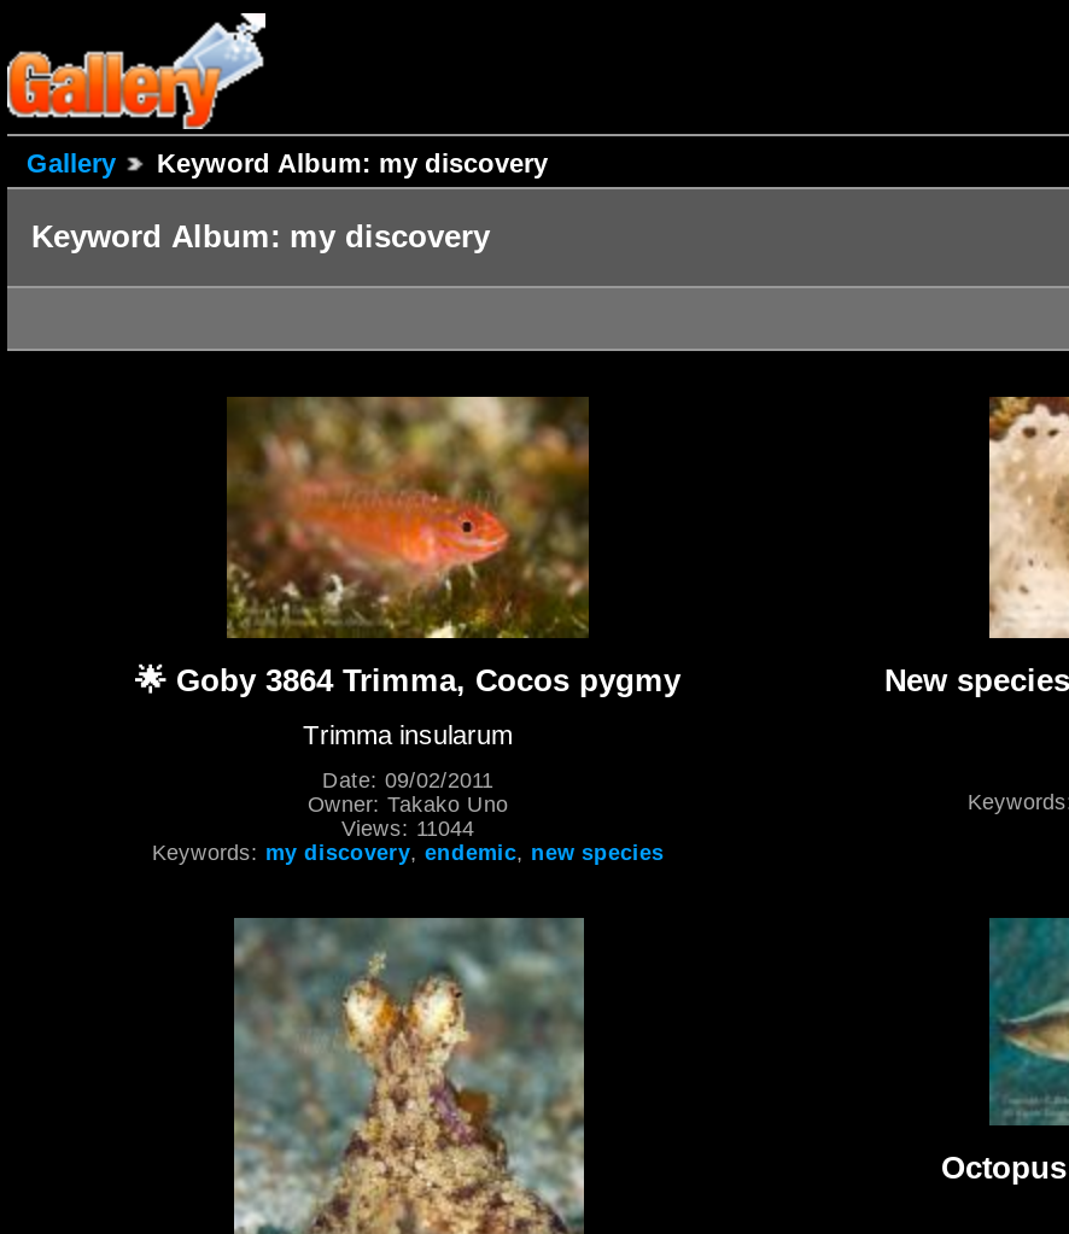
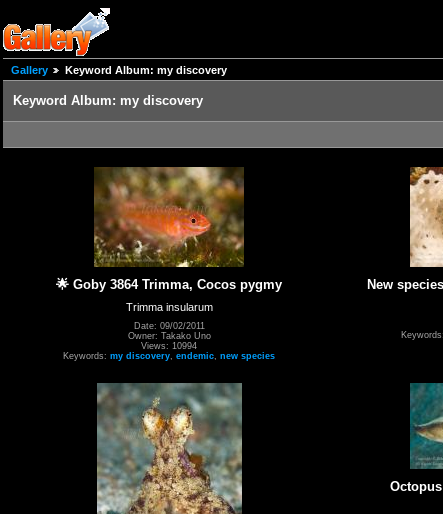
- Views: 11044
+ Views: 10994
